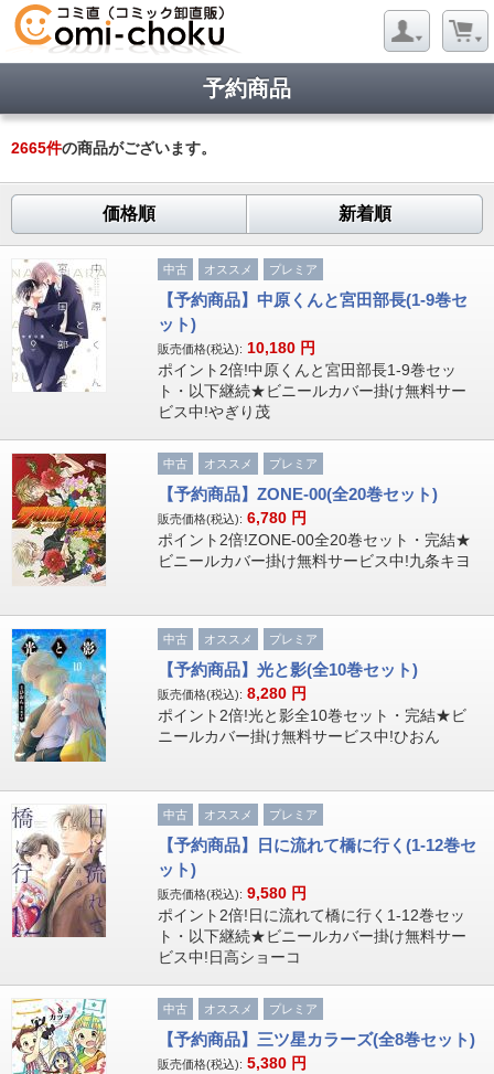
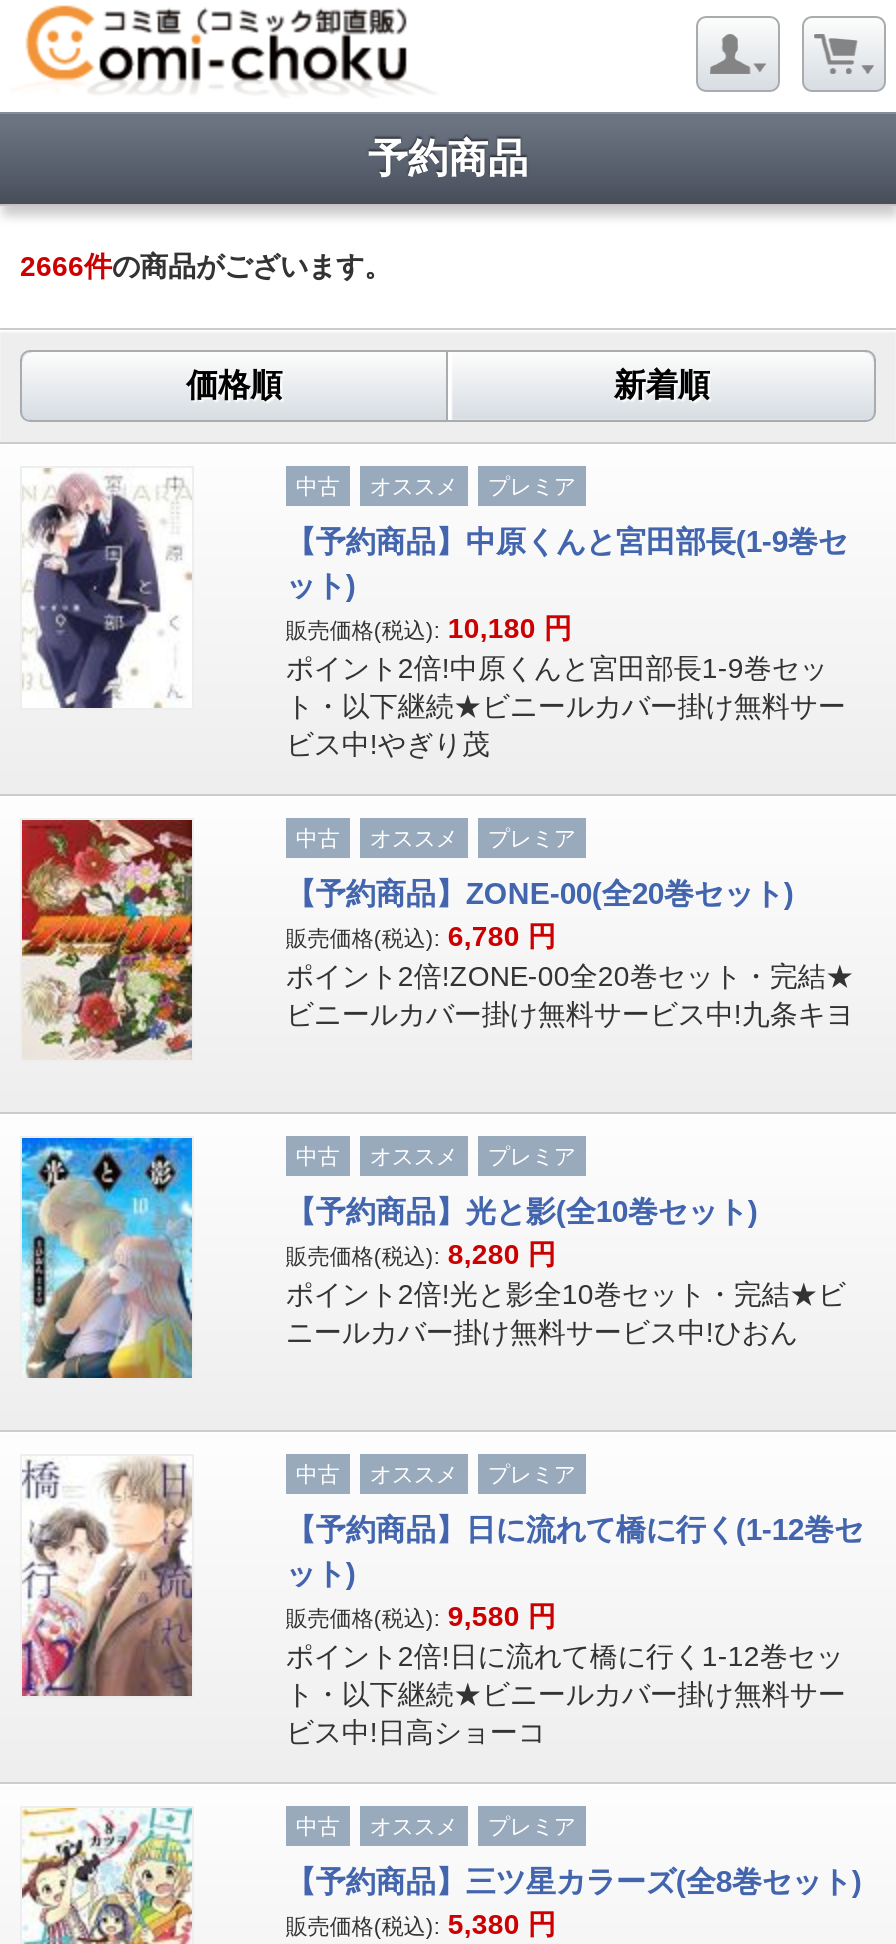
- 2665件の商品がございます。
+ 2666件の商品がございます。
